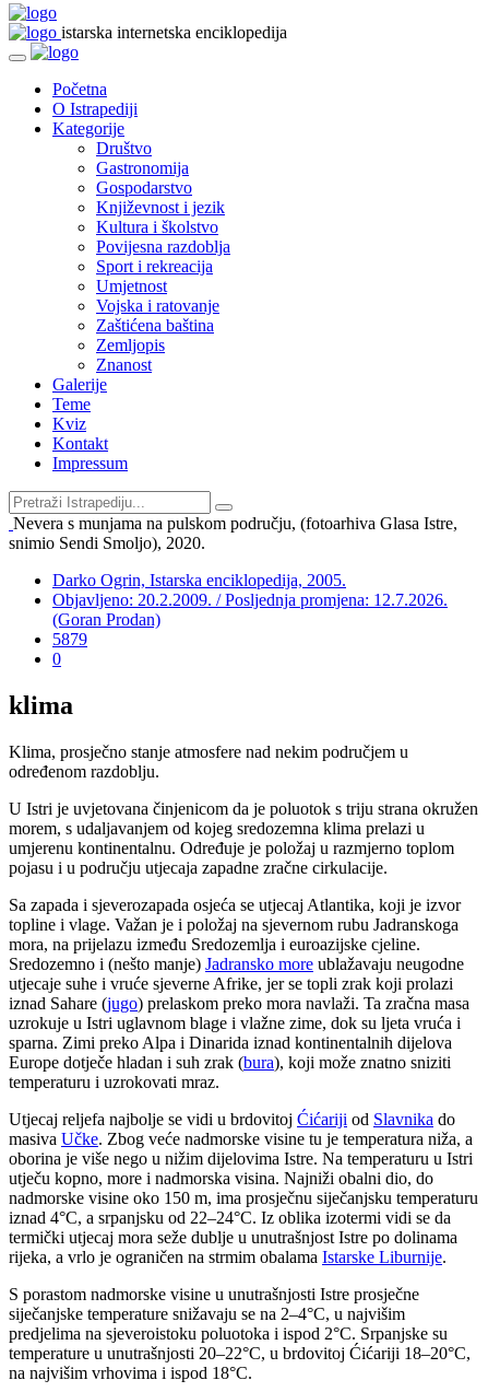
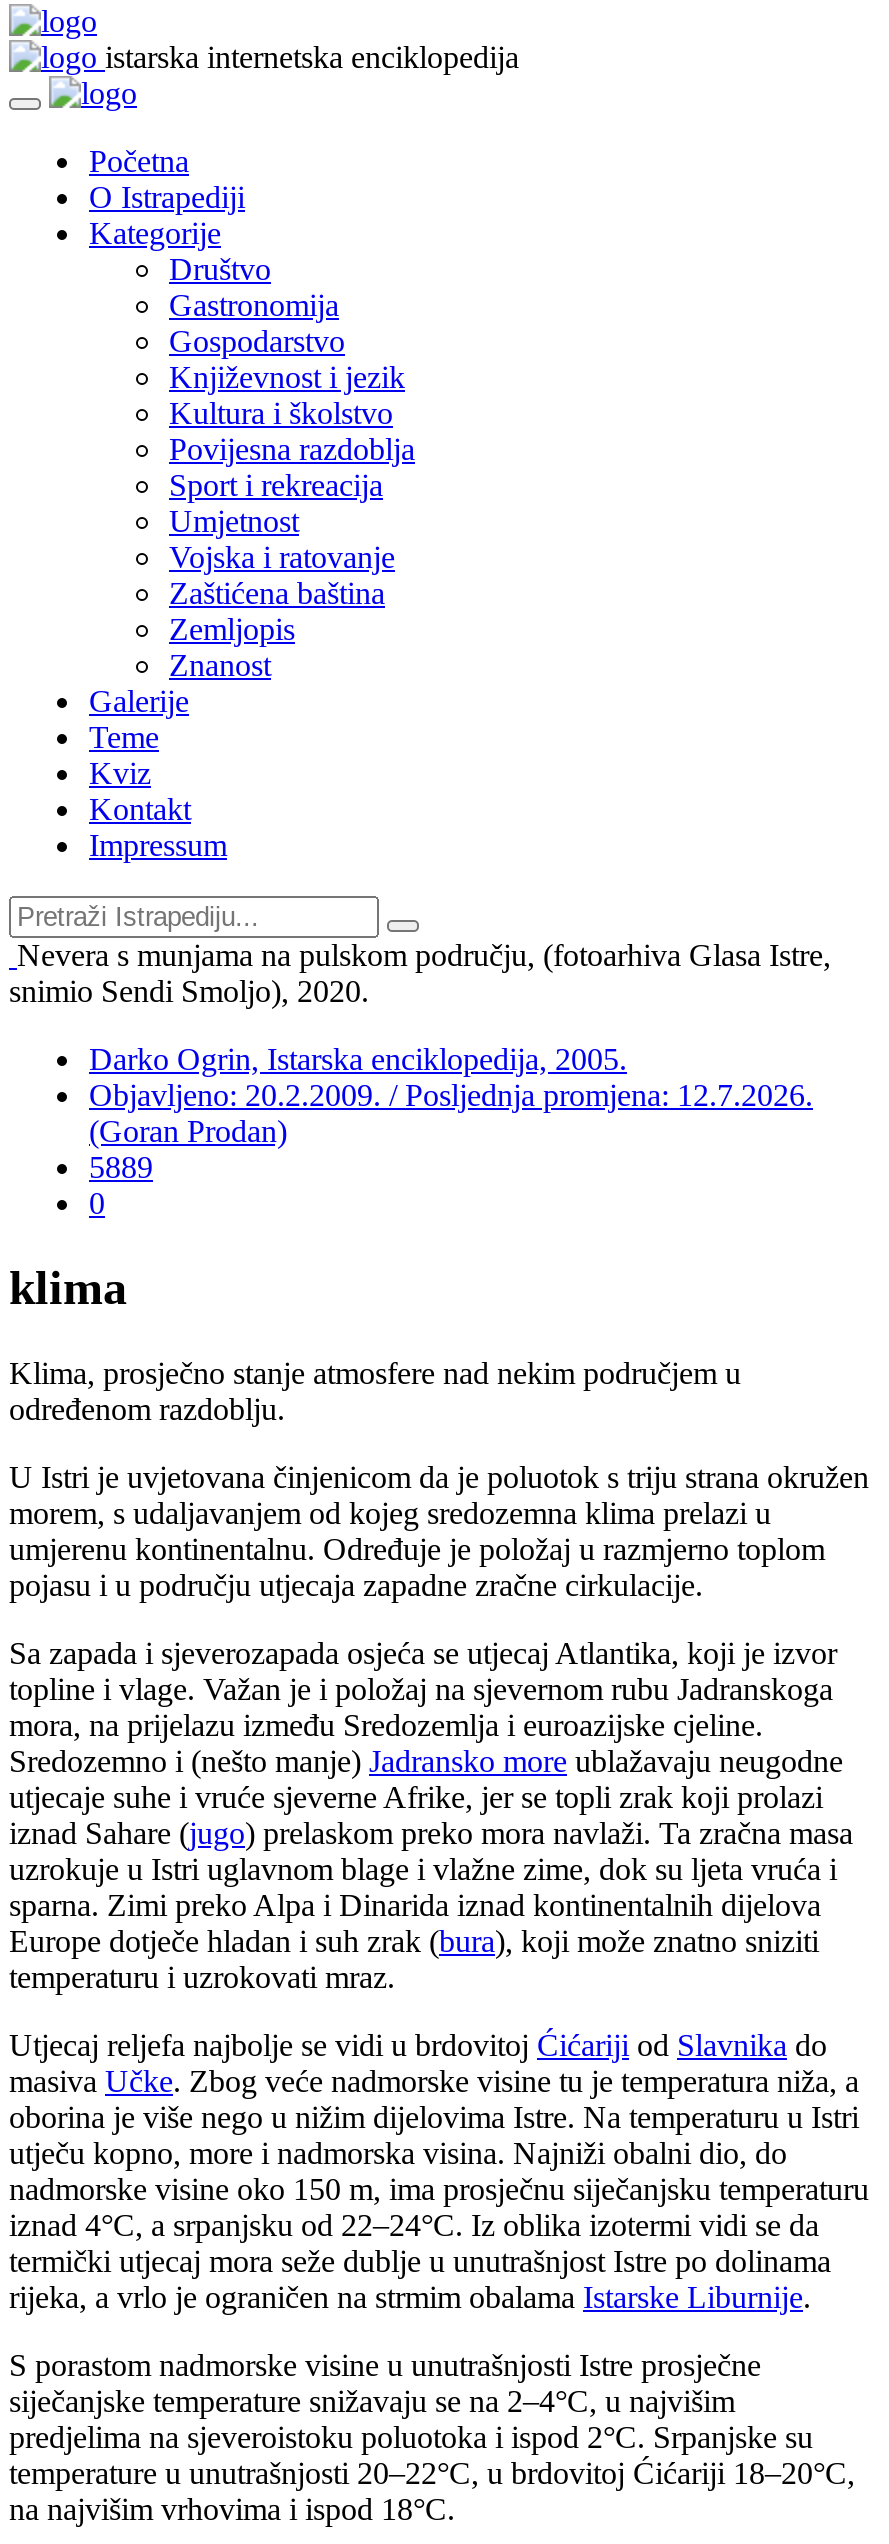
- 5879
+ 5889
